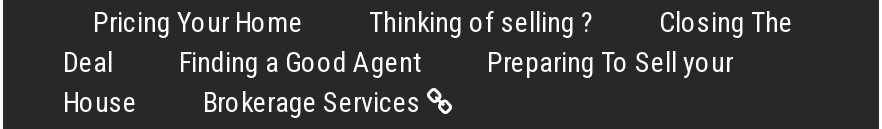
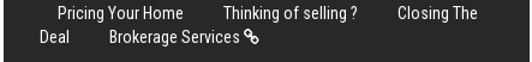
- Finding a Good Agent
- Preparing To Sell your
- House
